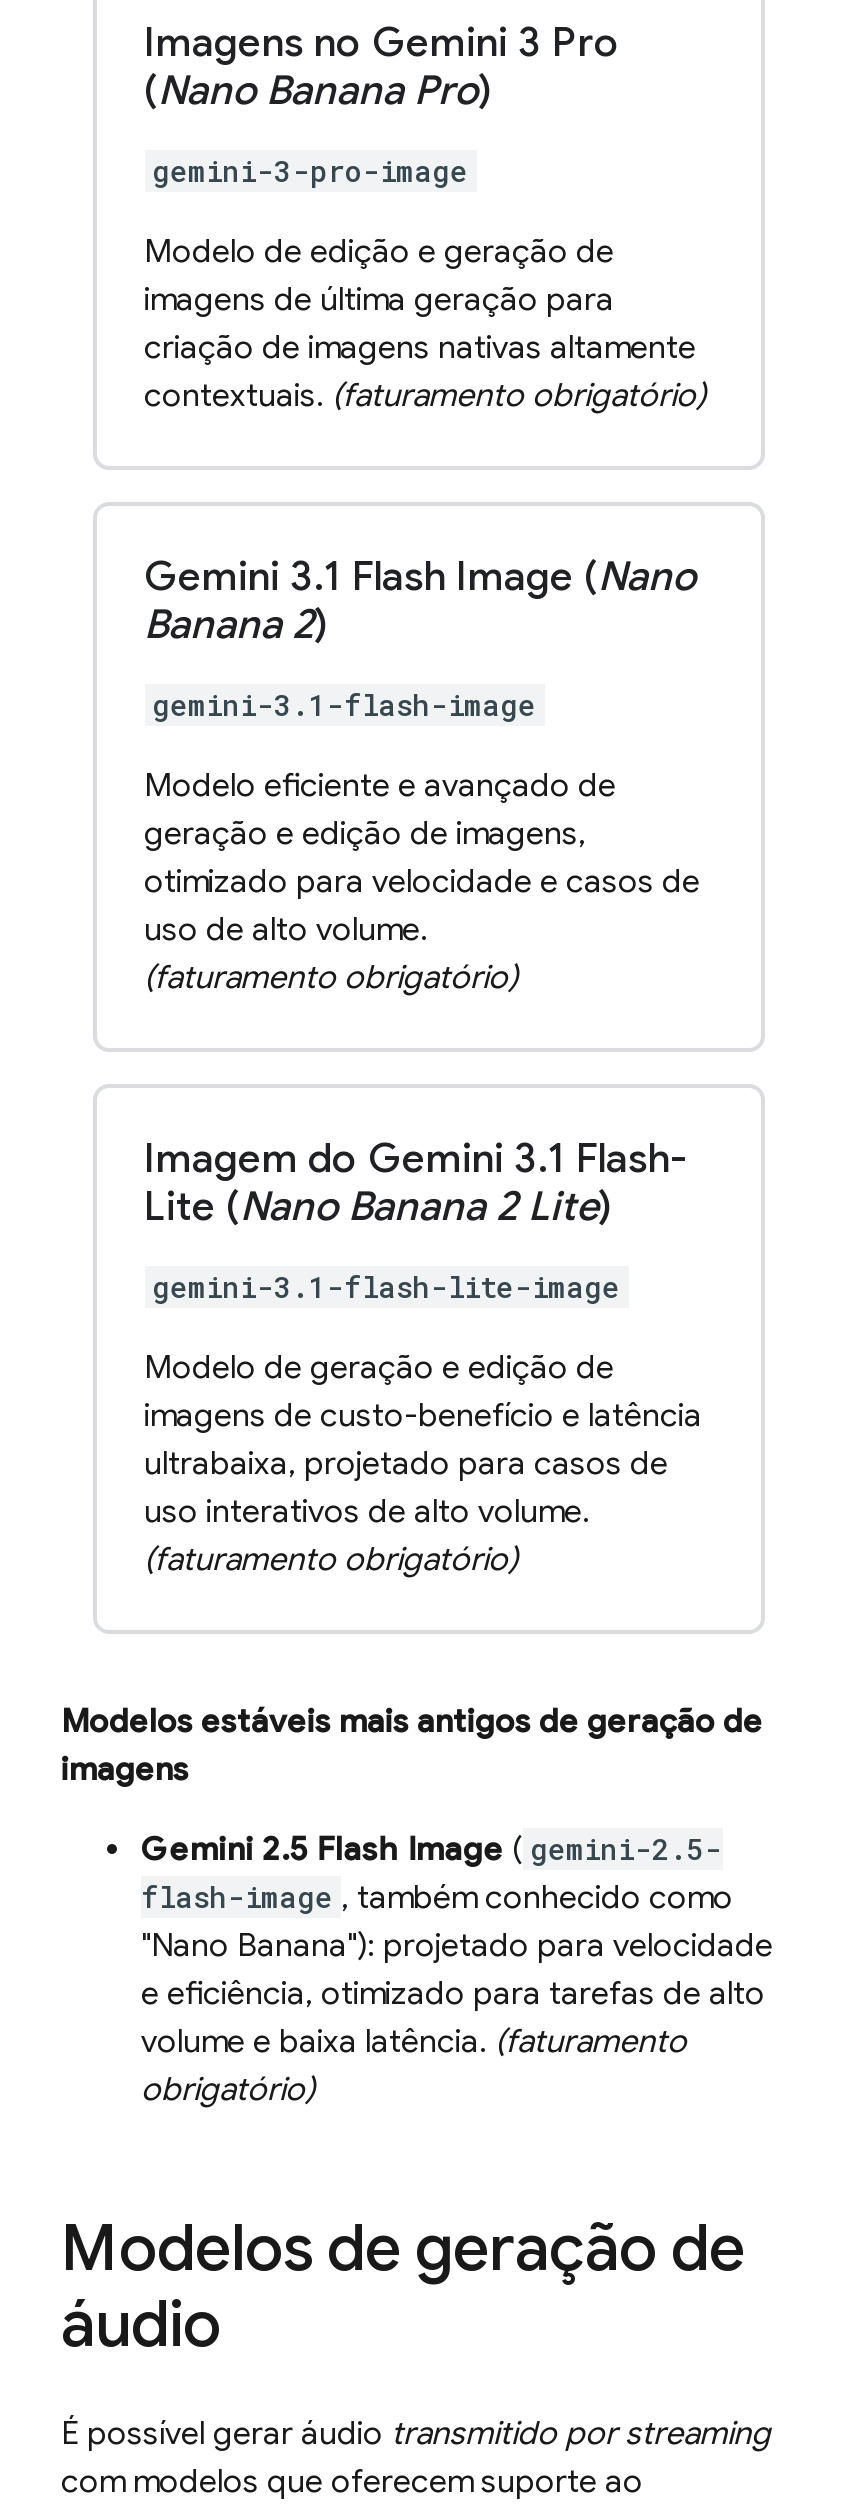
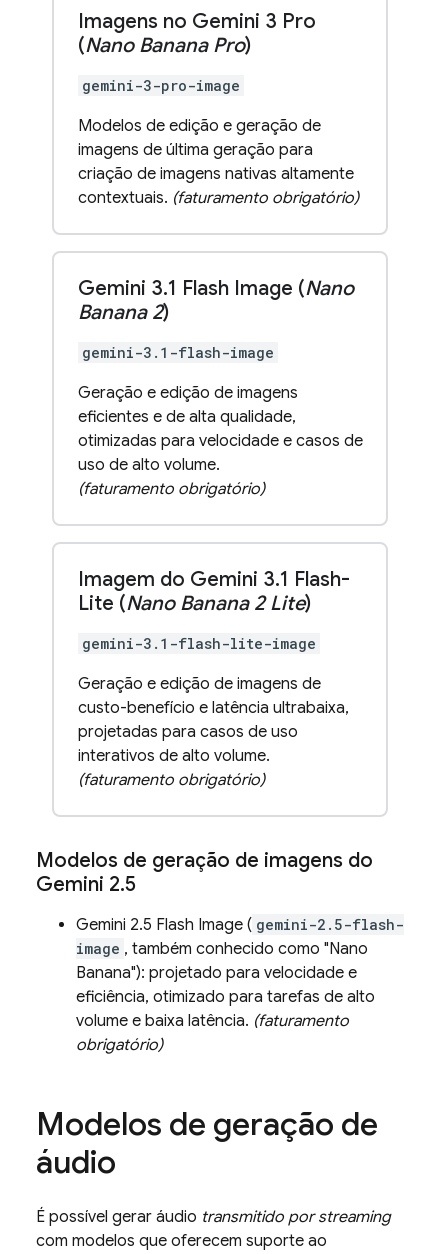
- Modelo de edição e geração de
+ Modelos de edição e geração de

- Modelo eficiente e avançado de
- geração e edição de imagens,
- otimizado para velocidade e casos de
+ Geração e edição de imagens
+ eficientes e de alta qualidade,
+ otimizadas para velocidade e casos de

- Modelo de geração e edição de
- imagens de custo-benefício e latência
- ultrabaixa, projetado para casos de
- uso interativos de alto volume.
+ Geração e edição de imagens de
+ custo-benefício e latência ultrabaixa,
+ projetadas para casos de uso
+ interativos de alto volume.

- Modelos estáveis mais antigos de geração de
- imagens
+ Modelos de geração de imagens do
+ Gemini 2.5
